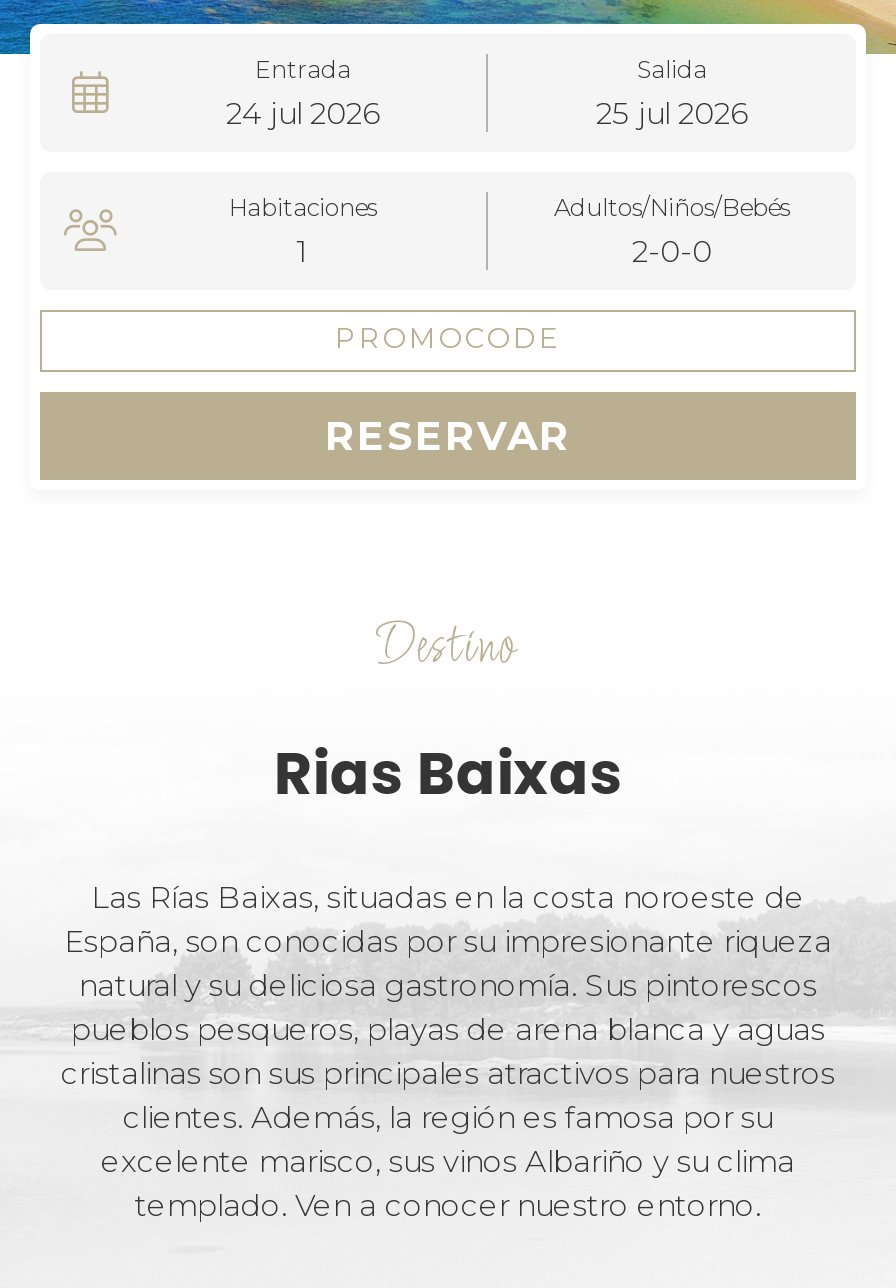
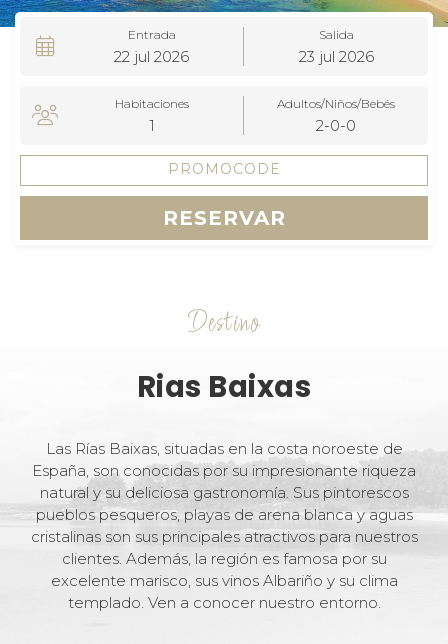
- 24 jul 2026
+ 22 jul 2026

- 25 jul 2026
+ 23 jul 2026
